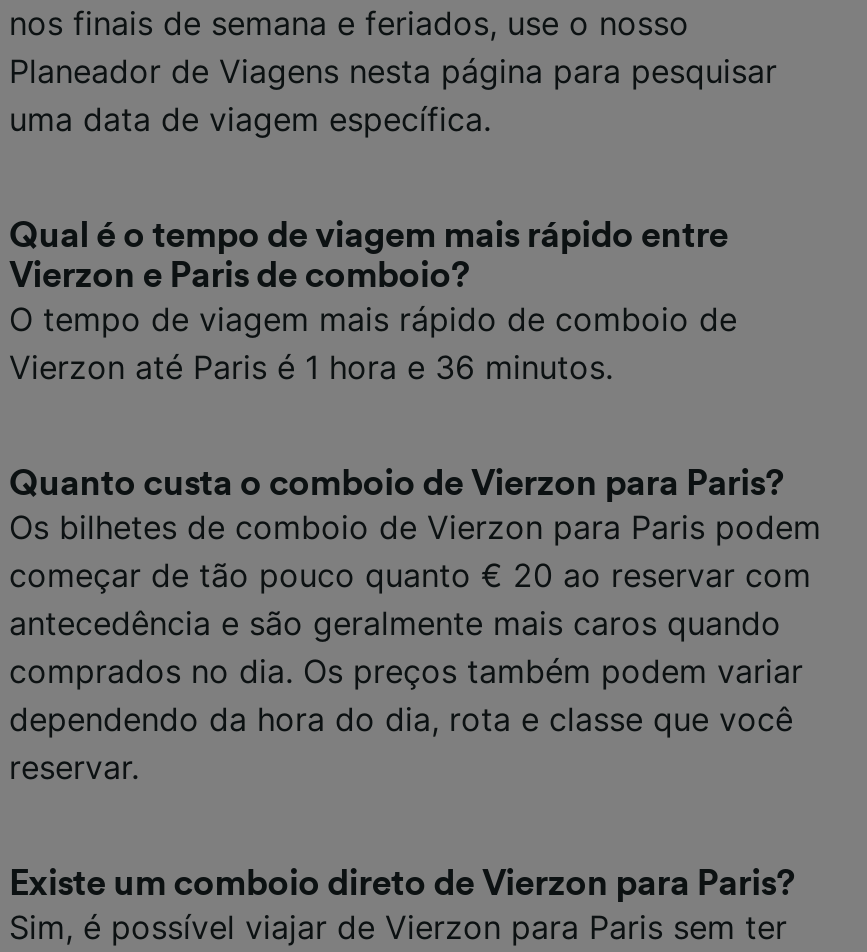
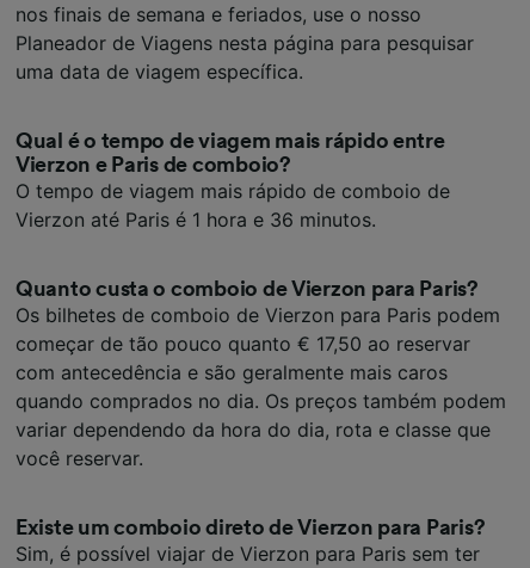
- começar de tão pouco quanto € 20 ao reservar com
- antecedência e são geralmente mais caros quando
- comprados no dia. Os preços também podem variar
- dependendo da hora do dia, rota e classe que você
- reservar.
+ começar de tão pouco quanto € 17,50 ao reservar
+ com antecedência e são geralmente mais caros
+ quando comprados no dia. Os preços também podem
+ variar dependendo da hora do dia, rota e classe que
+ você reservar.
